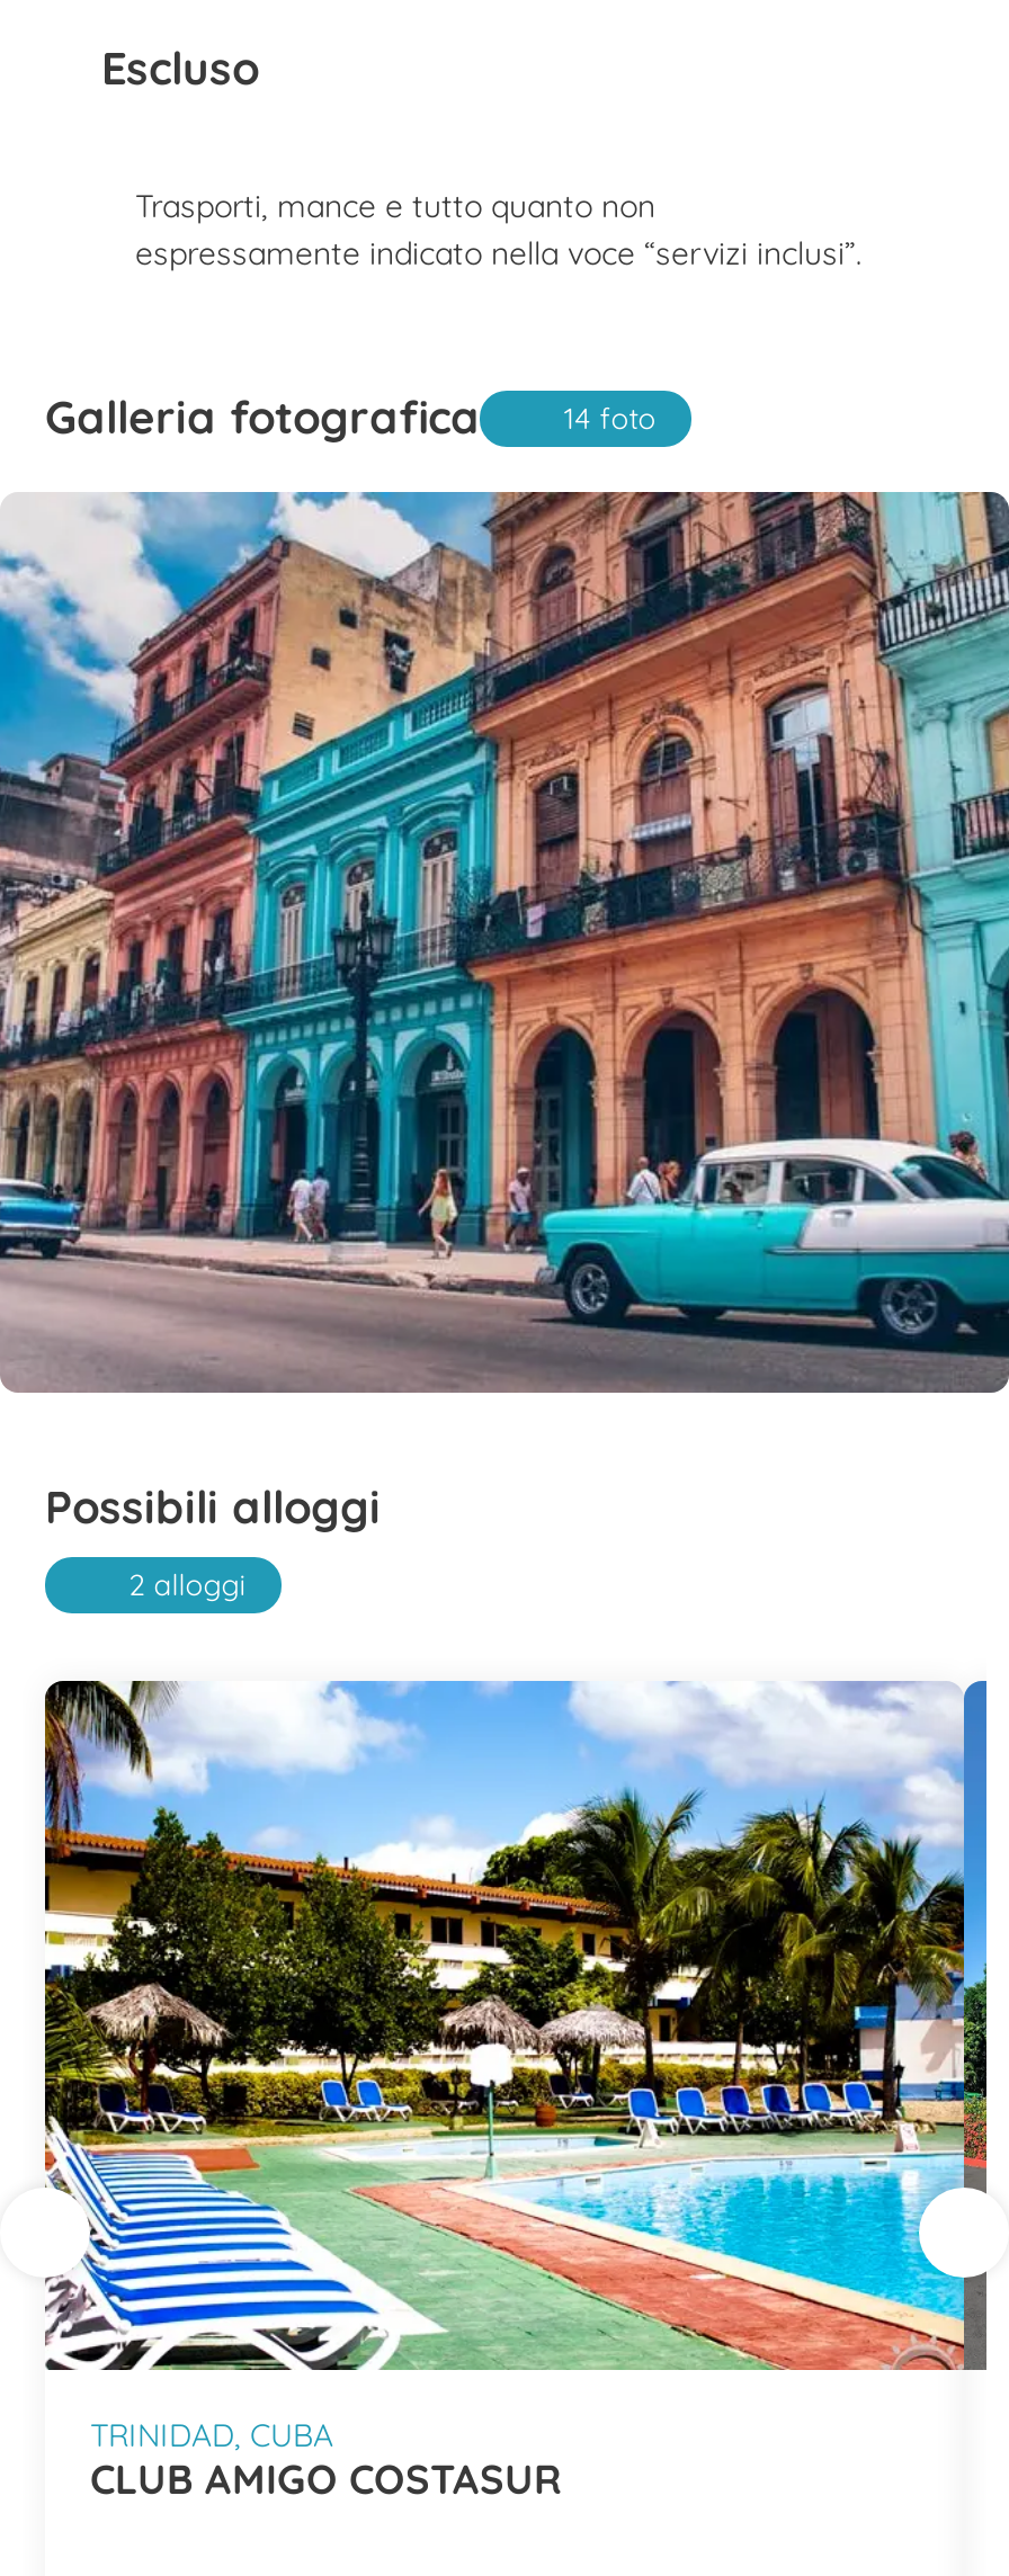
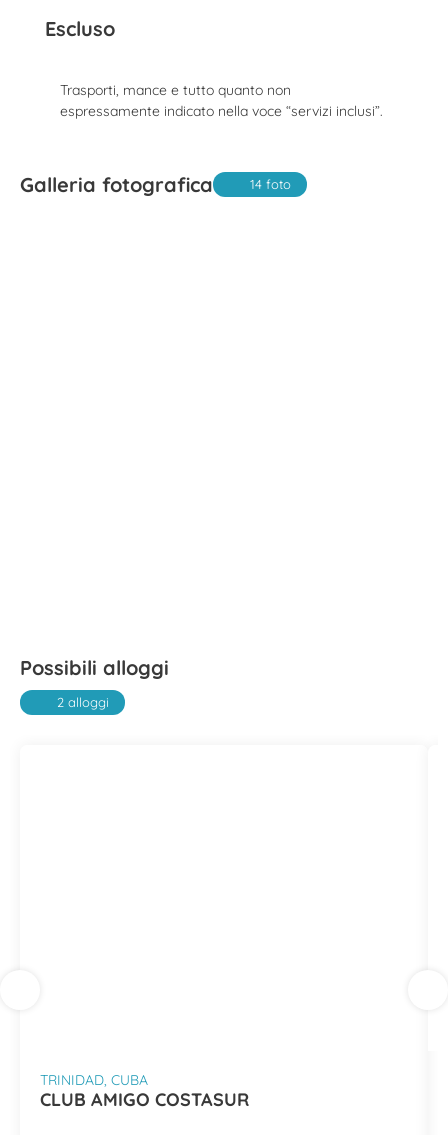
- [image]

- [image]
